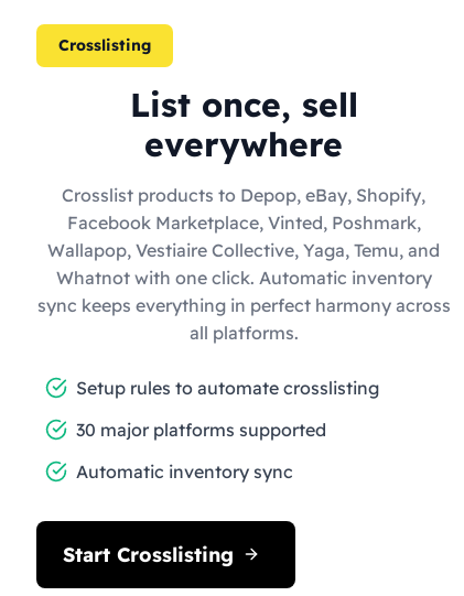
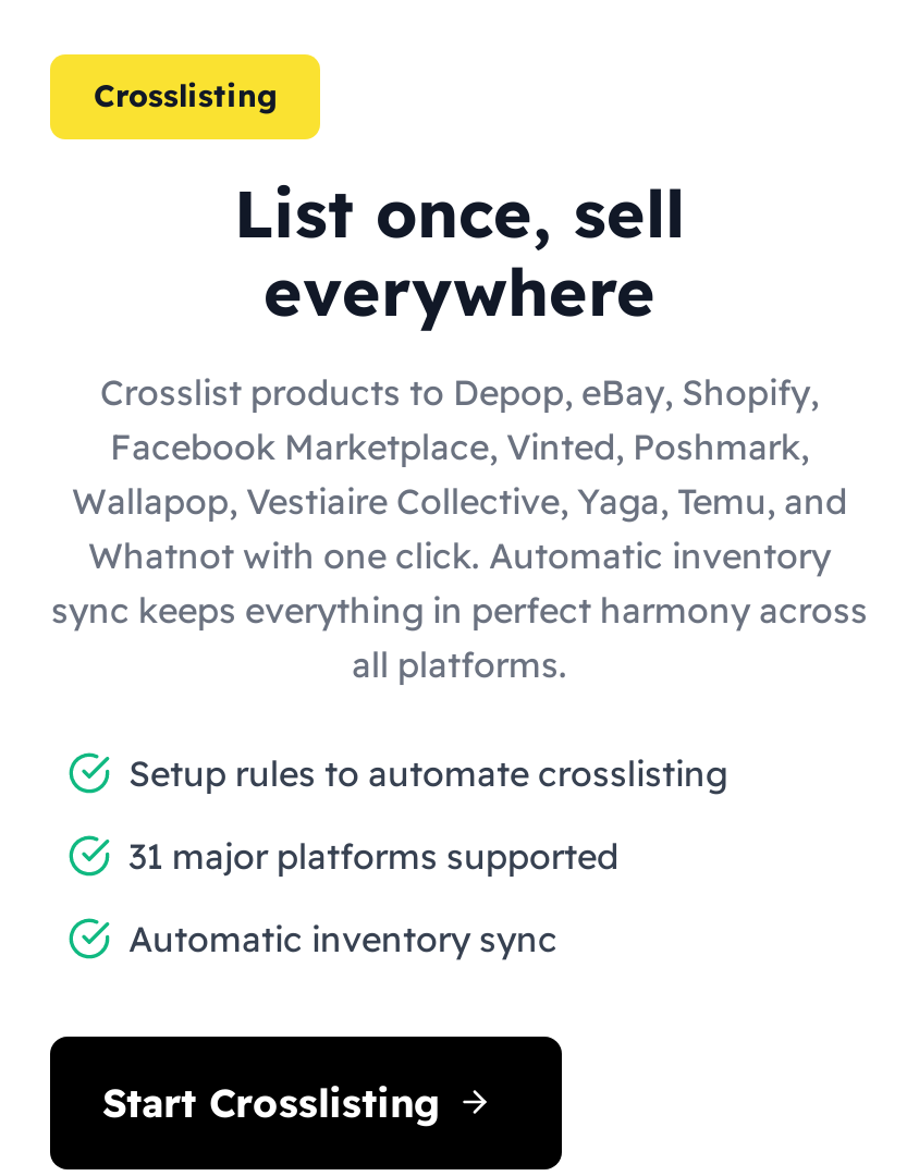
- 30 major platforms supported
+ 31 major platforms supported
